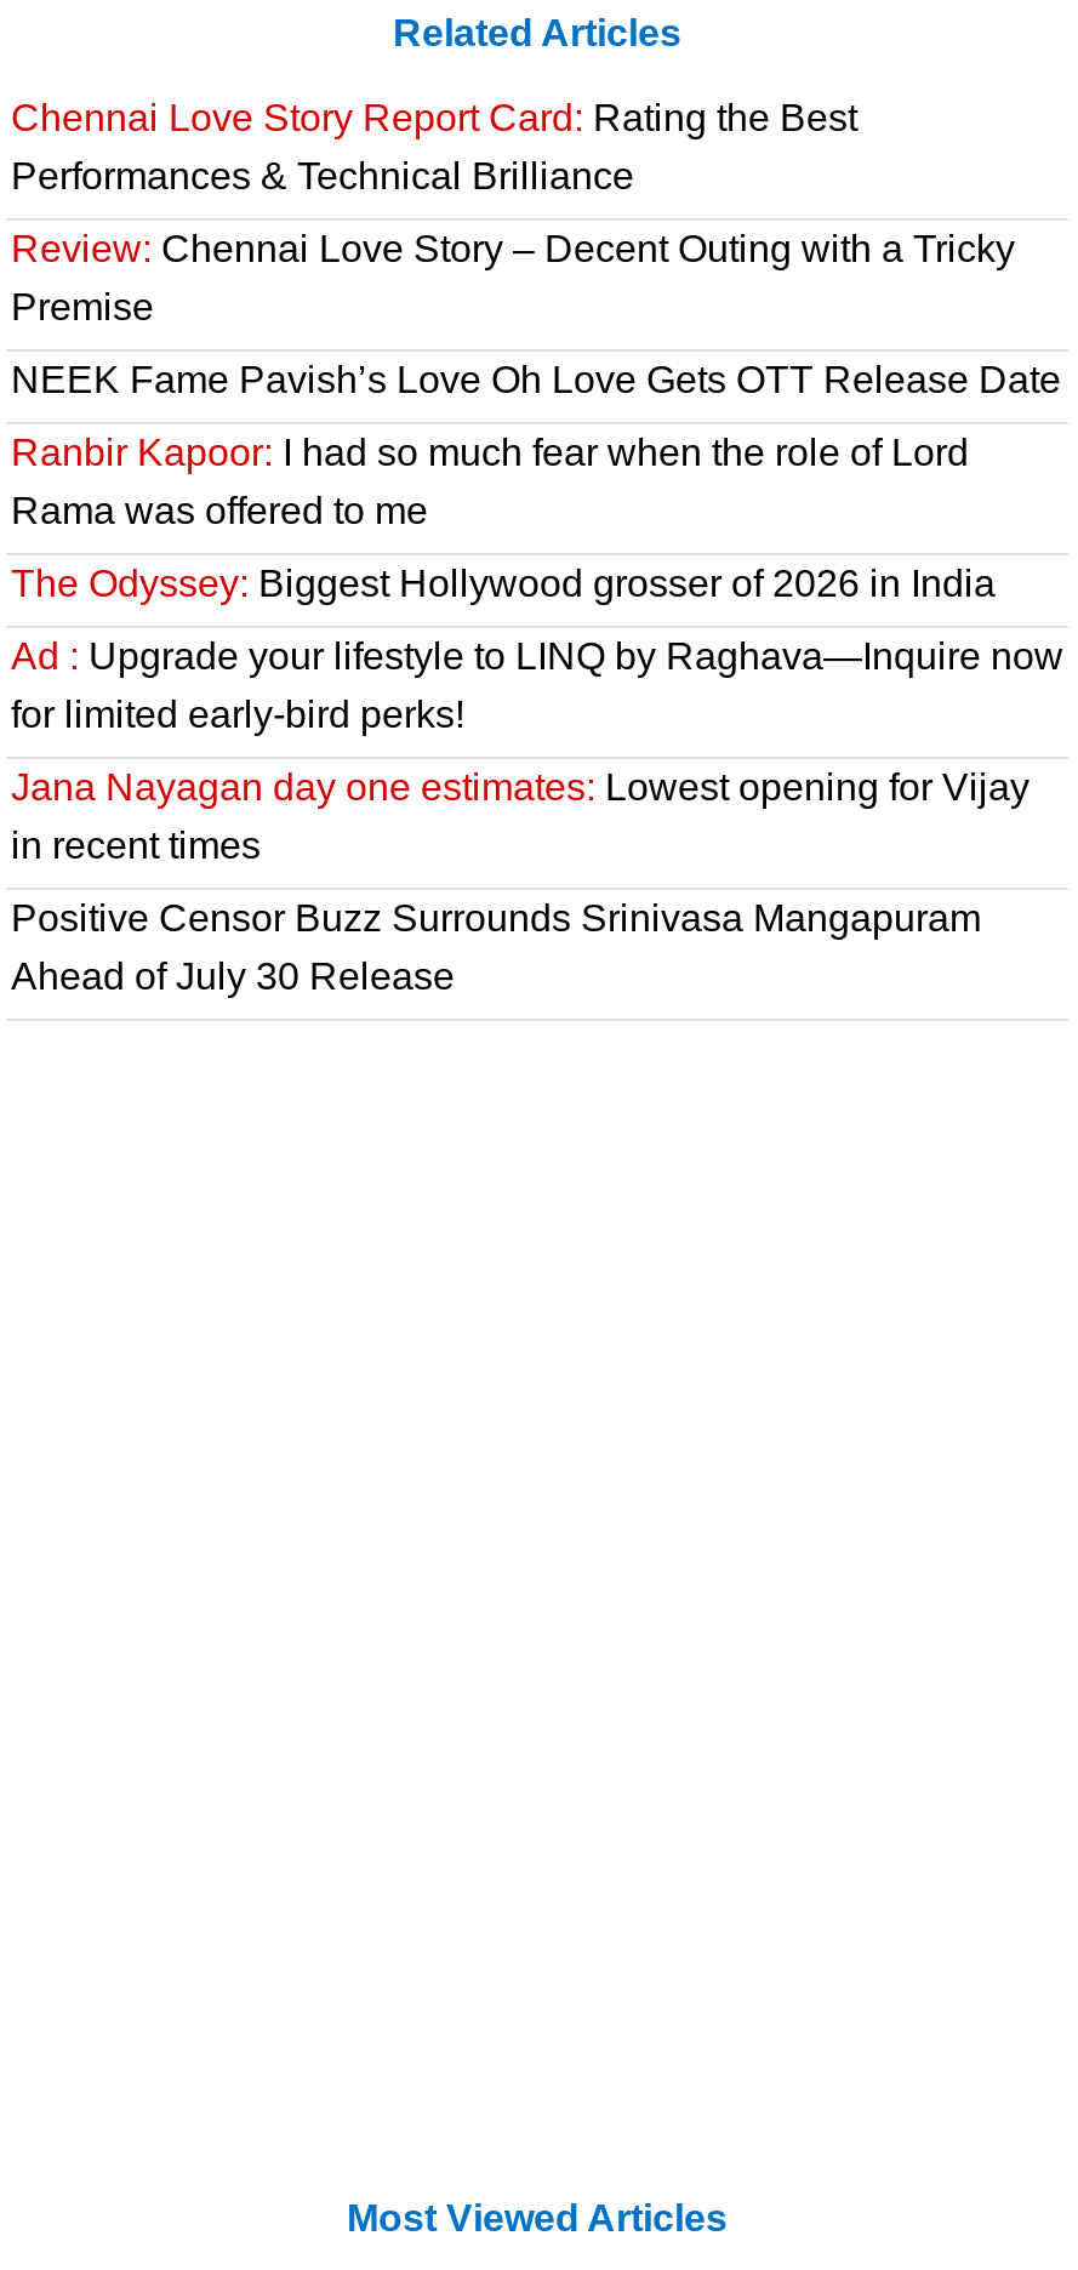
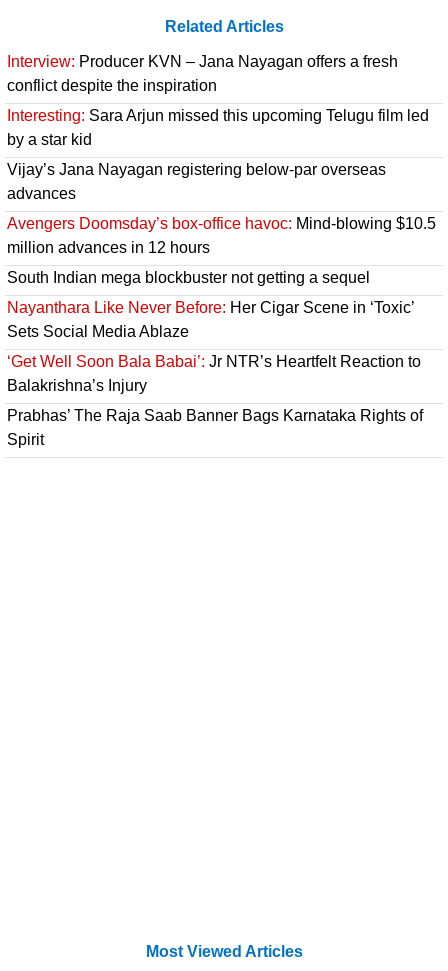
- Chennai Love Story Report Card: Rating the Best
- Performances & Technical Brilliance
+ Interview: Producer KVN – Jana Nayagan offers a fresh
+ conflict despite the inspiration

- Review: Chennai Love Story – Decent Outing with a Tricky
- Premise
+ Interesting: Sara Arjun missed this upcoming Telugu film led
+ by a star kid

- NEEK Fame Pavish’s Love Oh Love Gets OTT Release Date
+ Vijay’s Jana Nayagan registering below-par overseas
+ advances

- Ranbir Kapoor: I had so much fear when the role of Lord
- Rama was offered to me
+ Avengers Doomsday’s box-office havoc: Mind-blowing $10.5
+ million advances in 12 hours

- The Odyssey: Biggest Hollywood grosser of 2026 in India
+ South Indian mega blockbuster not getting a sequel

- Ad : Upgrade your lifestyle to LINQ by Raghava—Inquire now
- for limited early-bird perks!
+ Nayanthara Like Never Before: Her Cigar Scene in ‘Toxic’
+ Sets Social Media Ablaze

- Jana Nayagan day one estimates: Lowest opening for Vijay
- in recent times
+ ‘Get Well Soon Bala Babai’: Jr NTR’s Heartfelt Reaction to
+ Balakrishna’s Injury

- Positive Censor Buzz Surrounds Srinivasa Mangapuram
- Ahead of July 30 Release
+ Prabhas’ The Raja Saab Banner Bags Karnataka Rights of
+ Spirit
